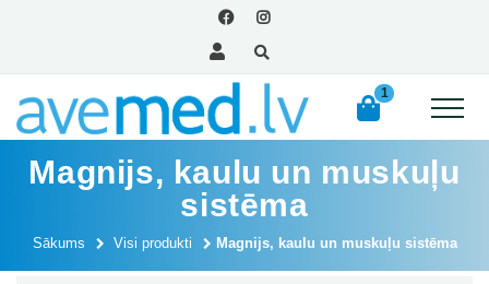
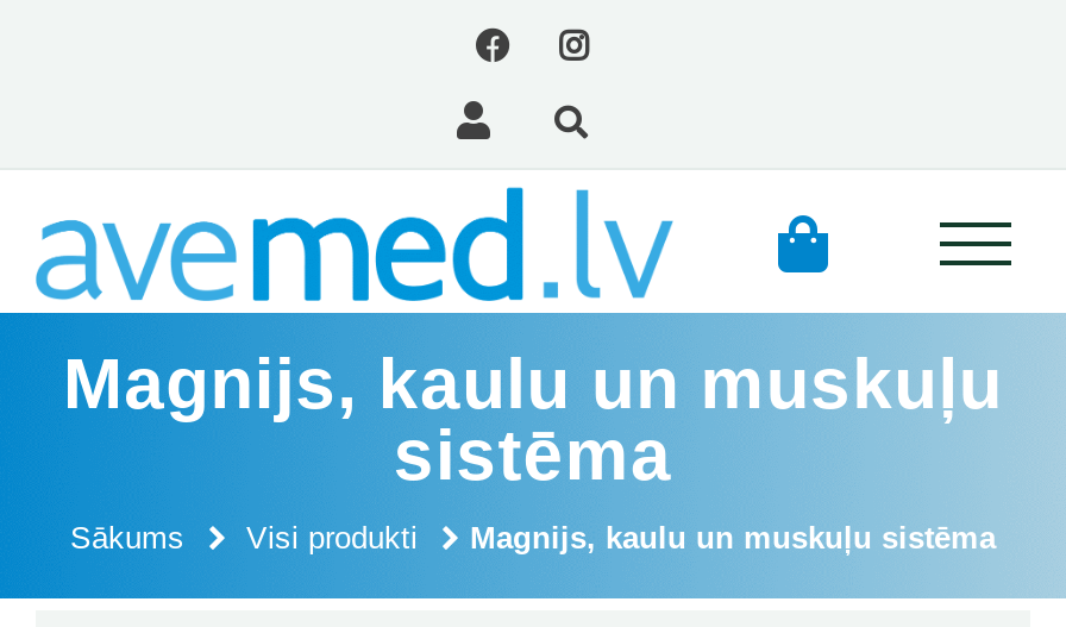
- 1
